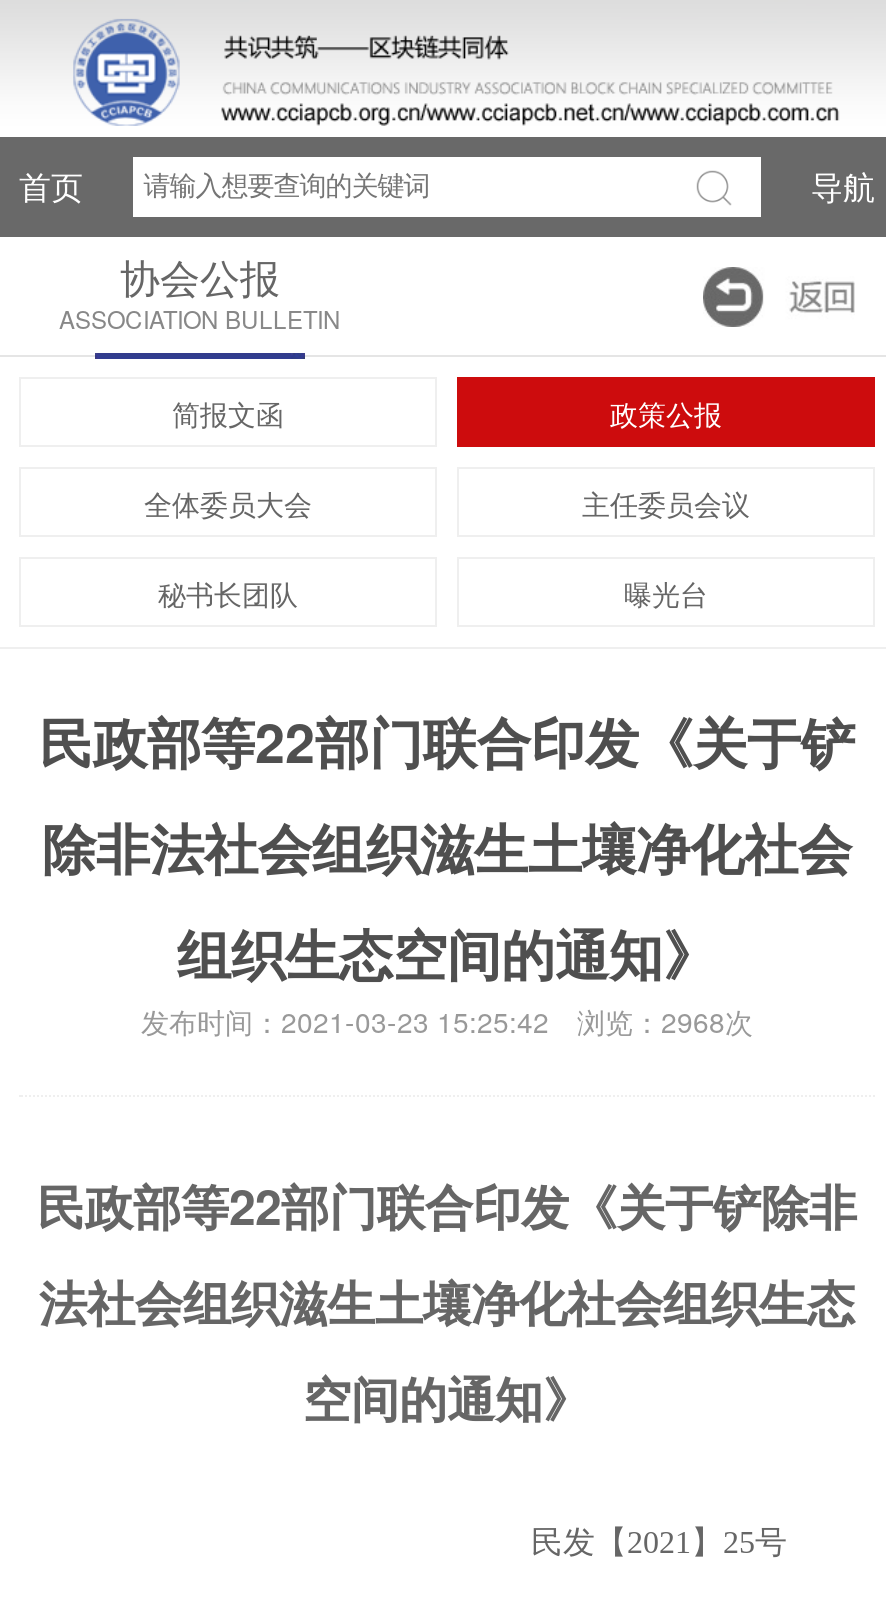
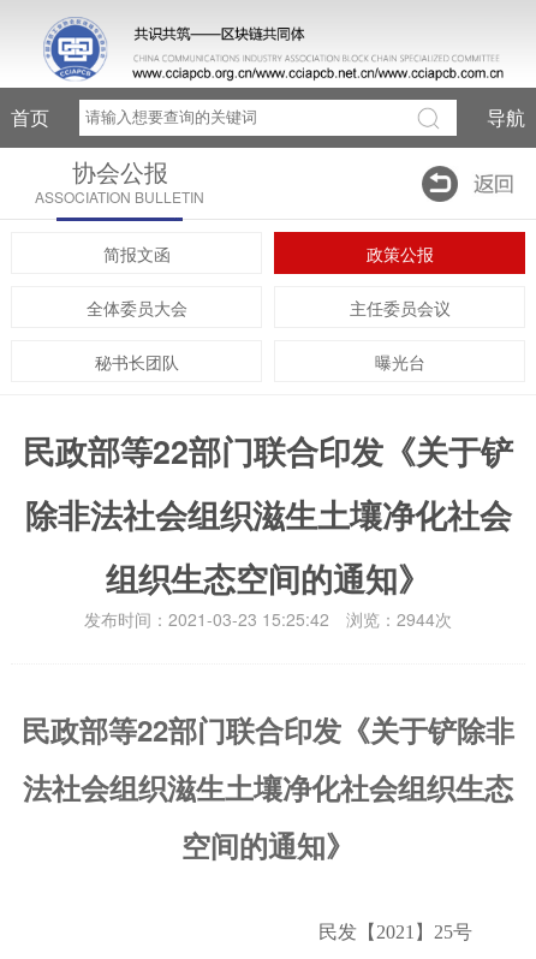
- 发布时间：2021-03-23 15:25:42 浏览：2968次
+ 发布时间：2021-03-23 15:25:42 浏览：2944次
